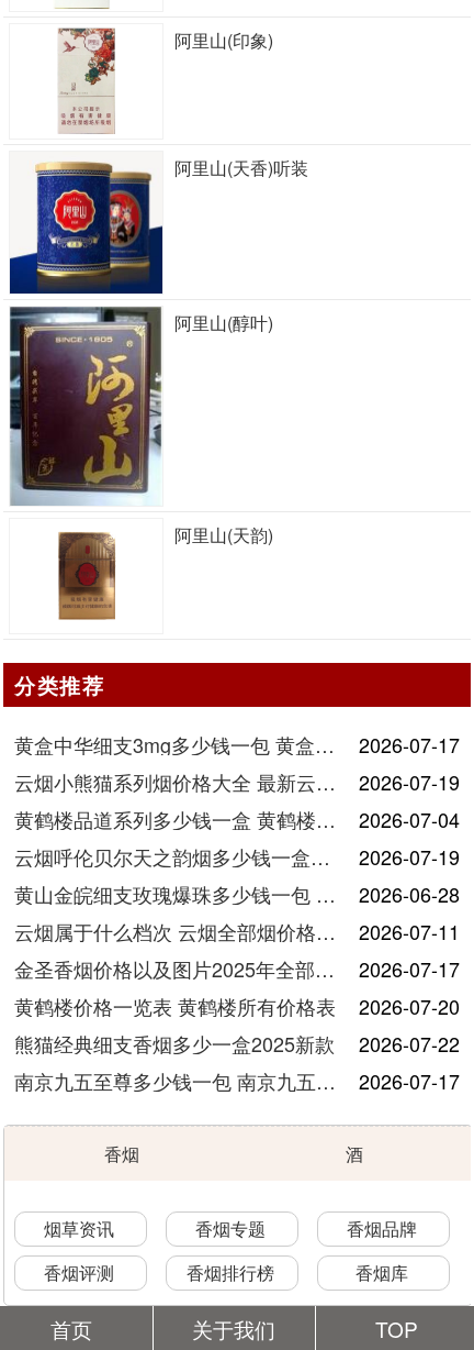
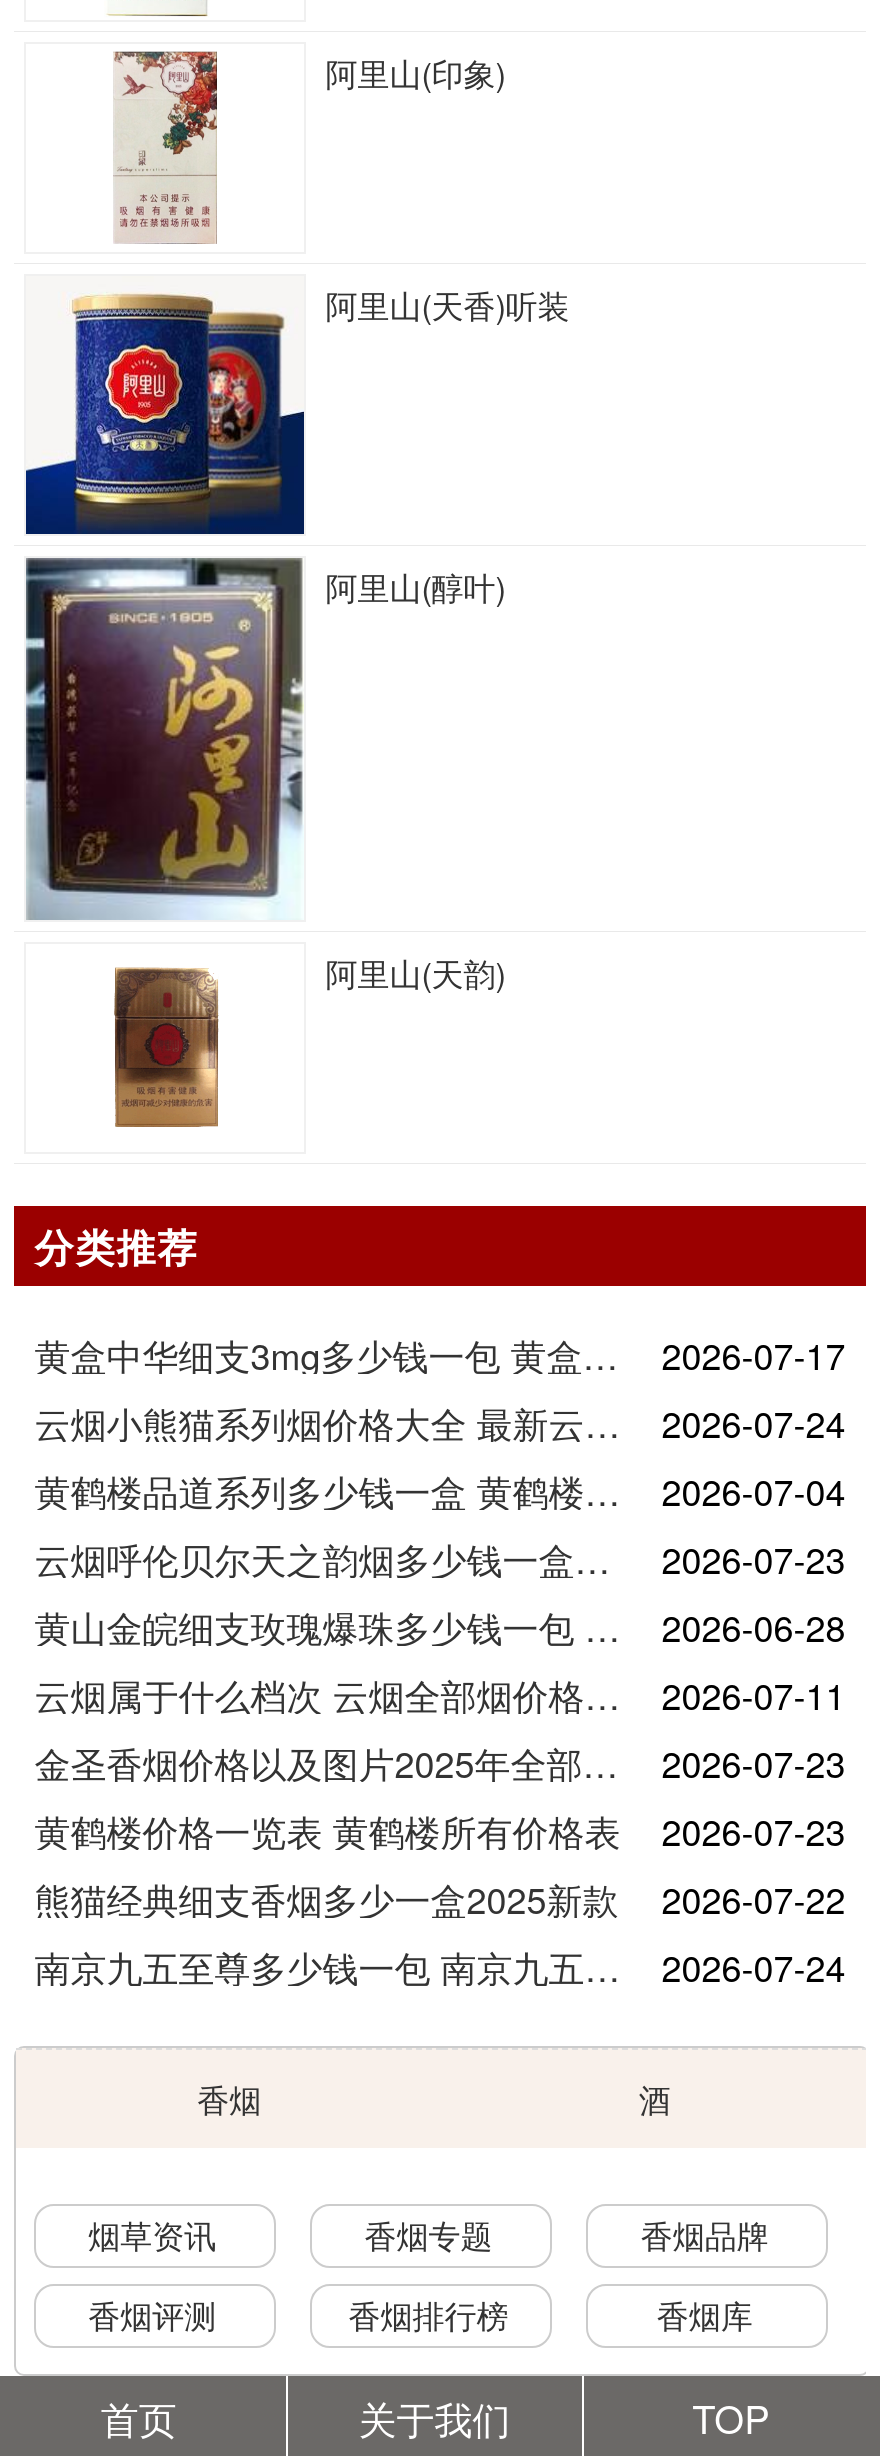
- 2026-07-19
+ 2026-07-24

- 2026-07-19
+ 2026-07-23

- 2026-07-17
+ 2026-07-23

- 黄鹤楼价格一览表 黄鹤楼所有价格表 2026-07-20
+ 黄鹤楼价格一览表 黄鹤楼所有价格表 2026-07-23

- 2026-07-17
+ 2026-07-24
